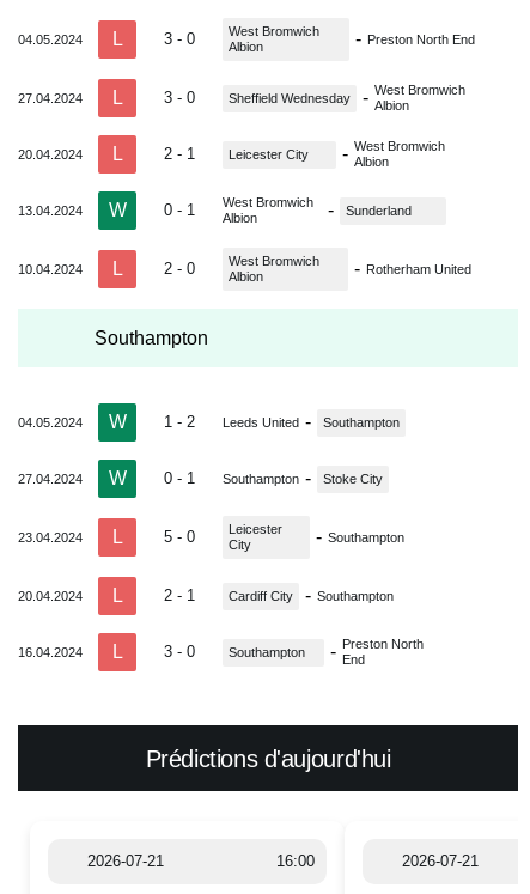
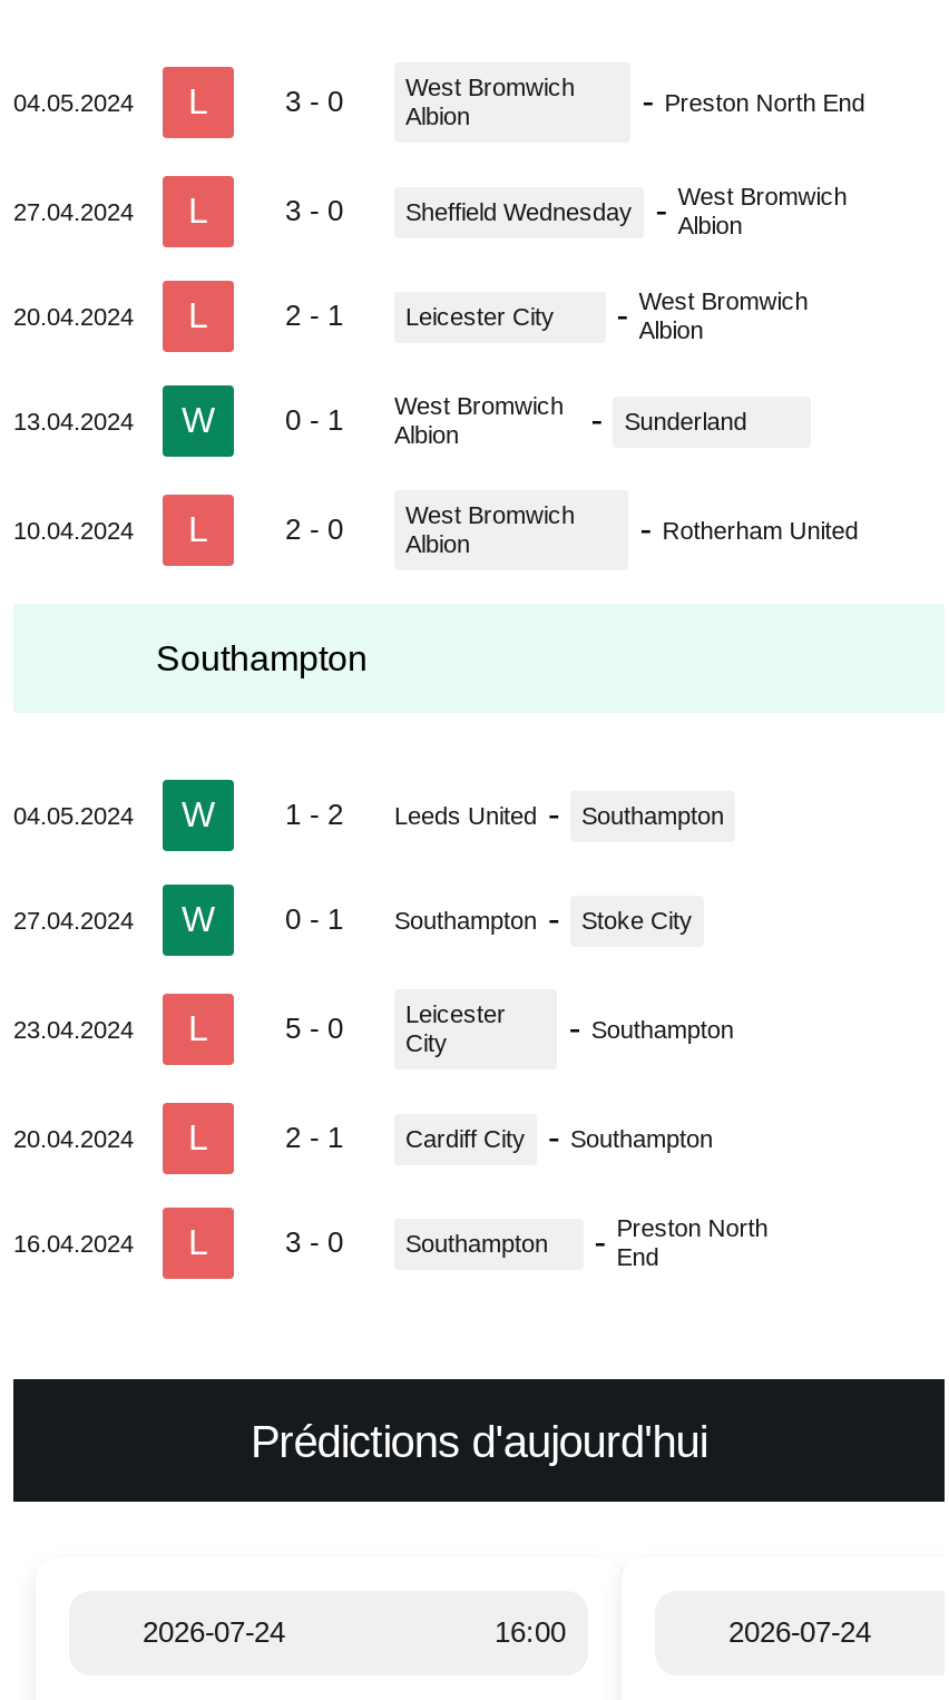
- 2026-07-21
+ 2026-07-24

- 2026-07-21
+ 2026-07-24
